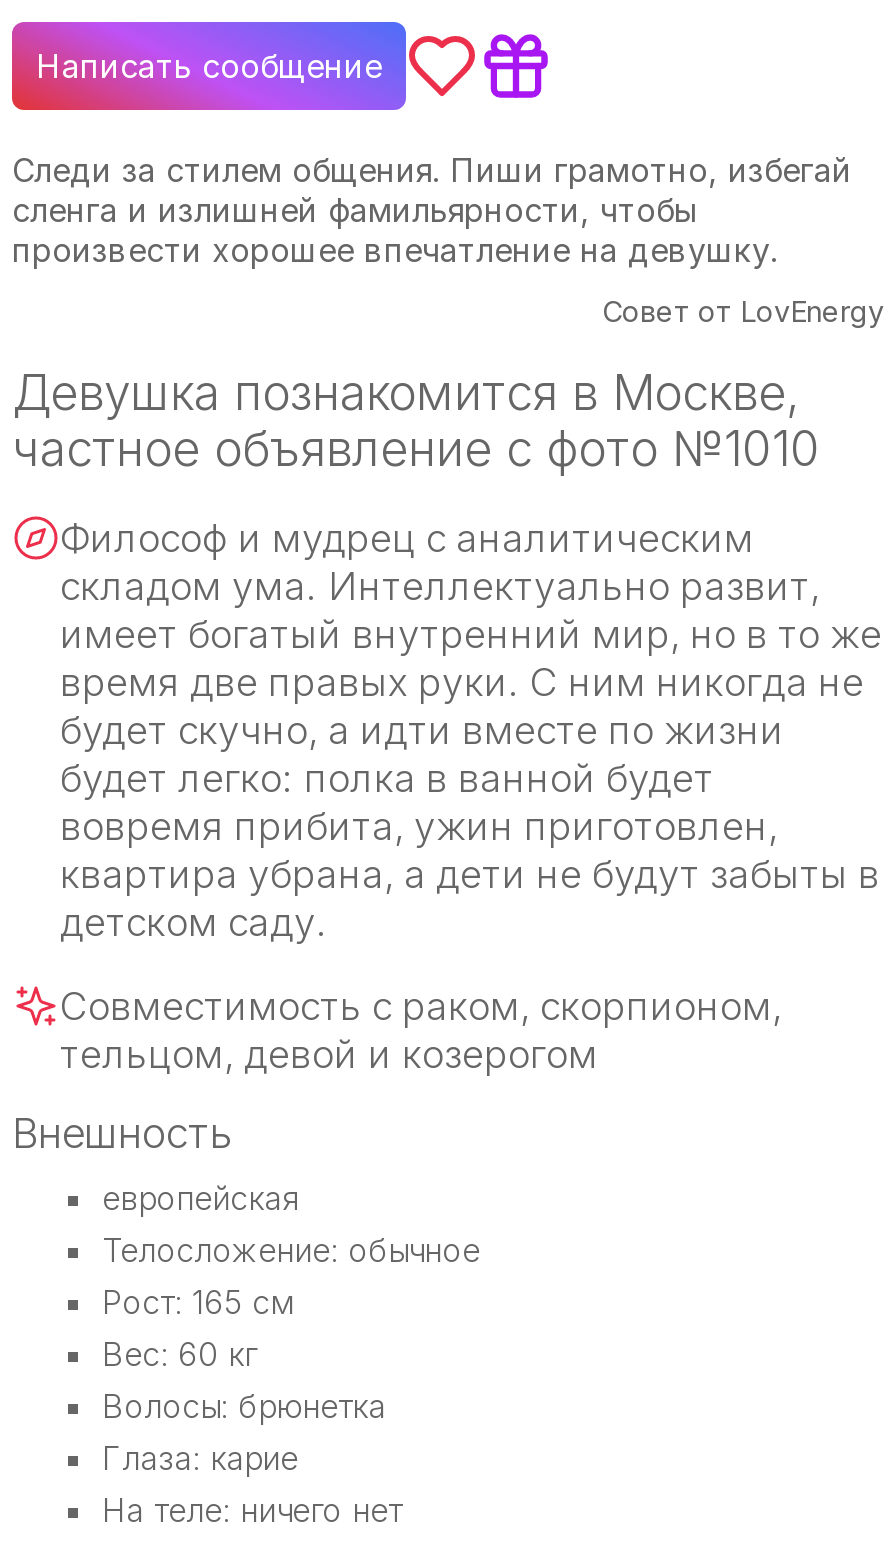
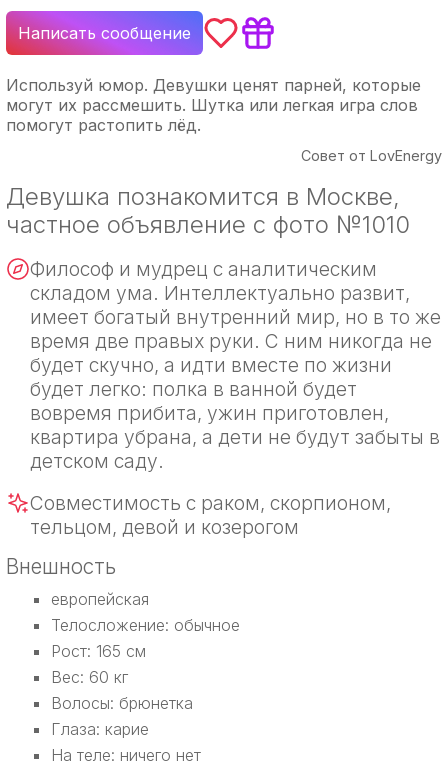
- Следи за стилем общения. Пиши грамотно, избегай
- сленга и излишней фамильярности, чтобы
- произвести хорошее впечатление на девушку.
+ Используй юмор. Девушки ценят парней, которые
+ могут их рассмешить. Шутка или легкая игра слов
+ помогут растопить лёд.
